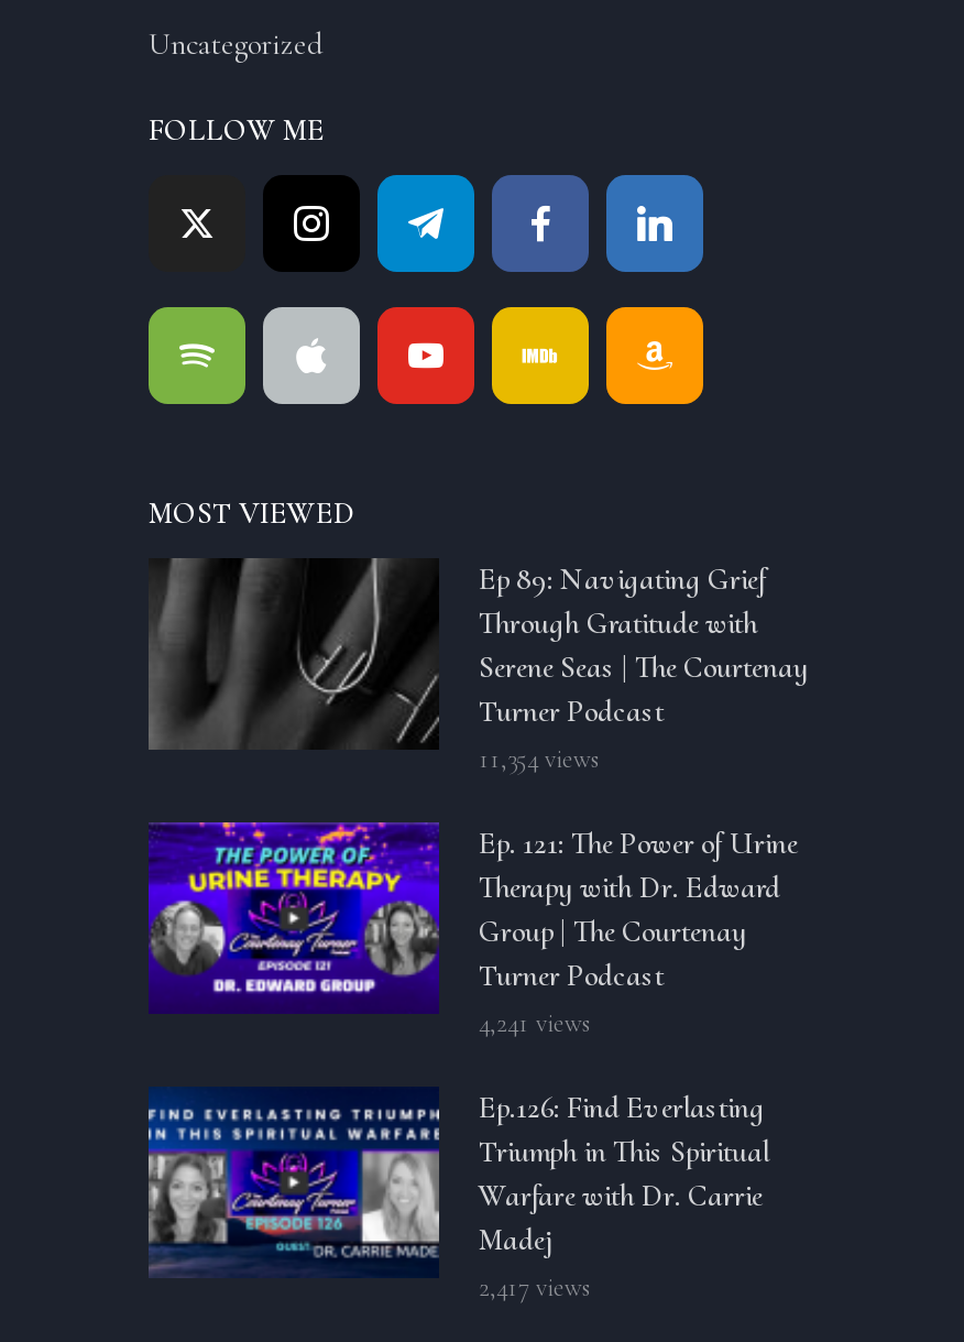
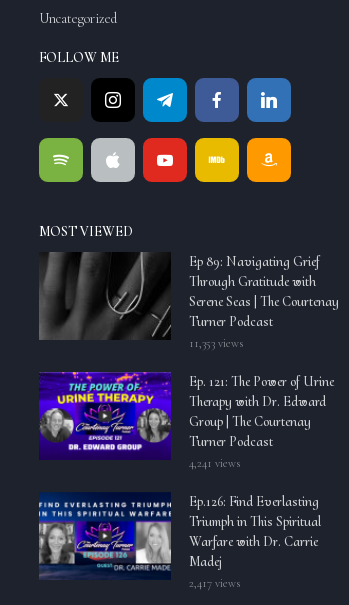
- 11,354 views
+ 11,353 views
